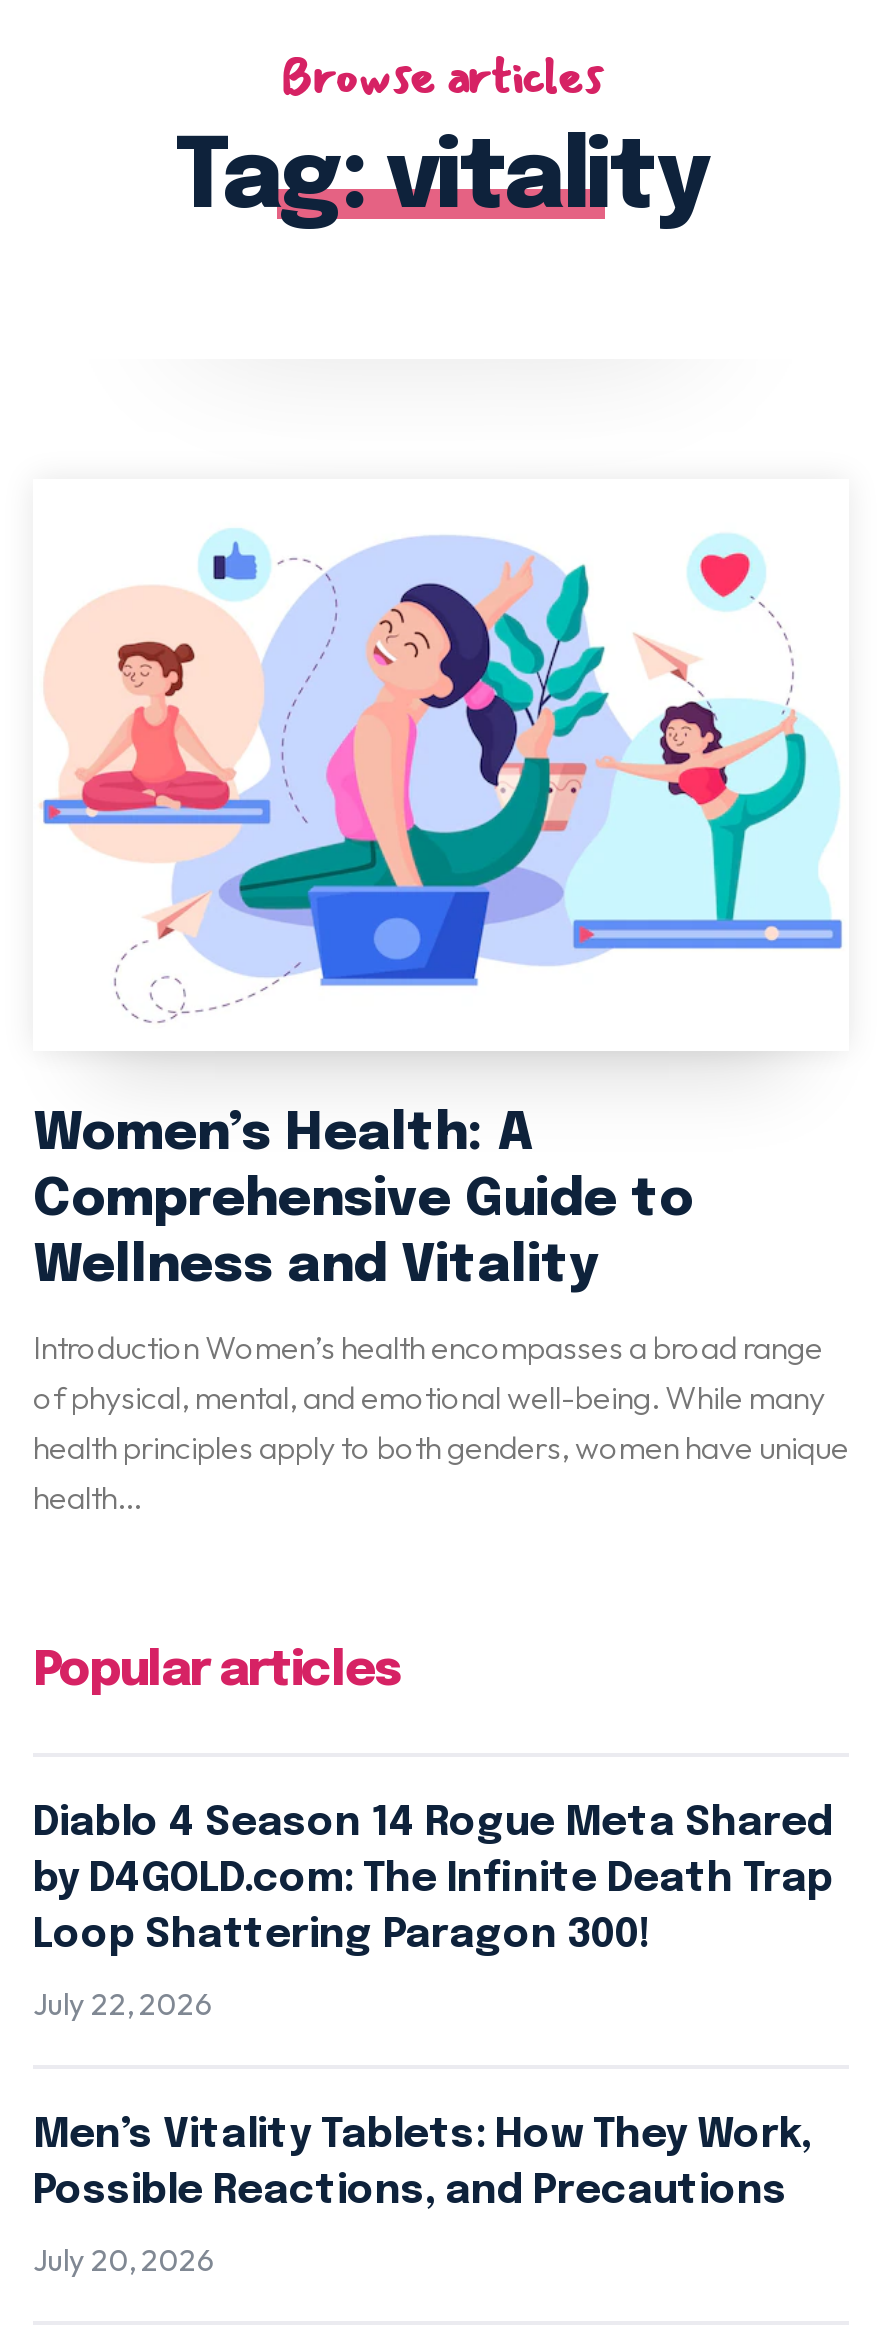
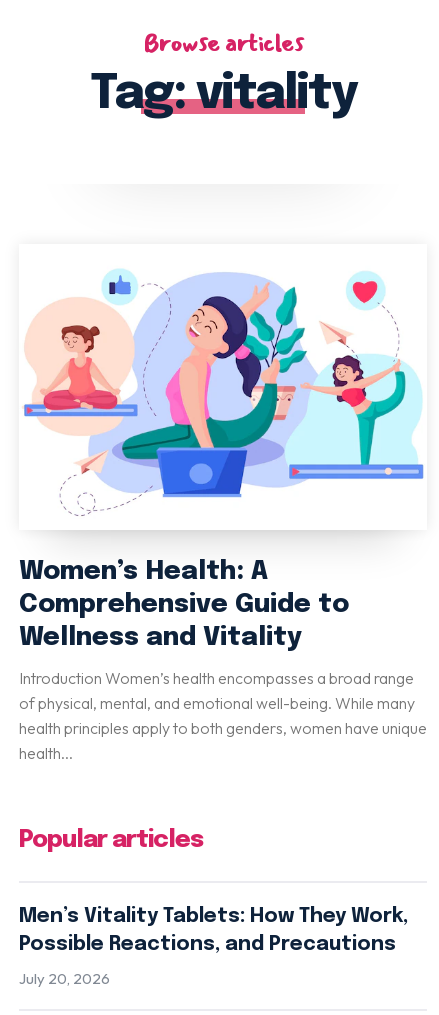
- Diablo 4 Season 14 Rogue Meta Shared
- by D4GOLD.com: The Infinite Death Trap
- Loop Shattering Paragon 300!
- July 22, 2026
